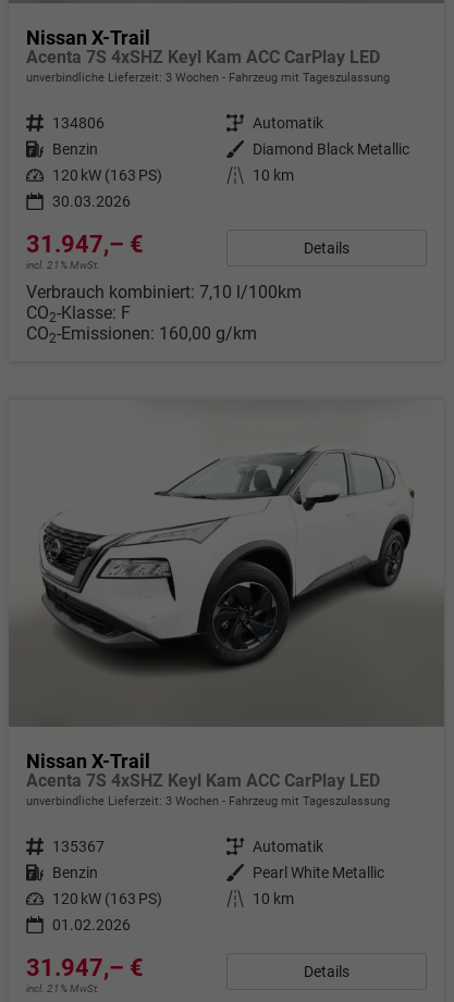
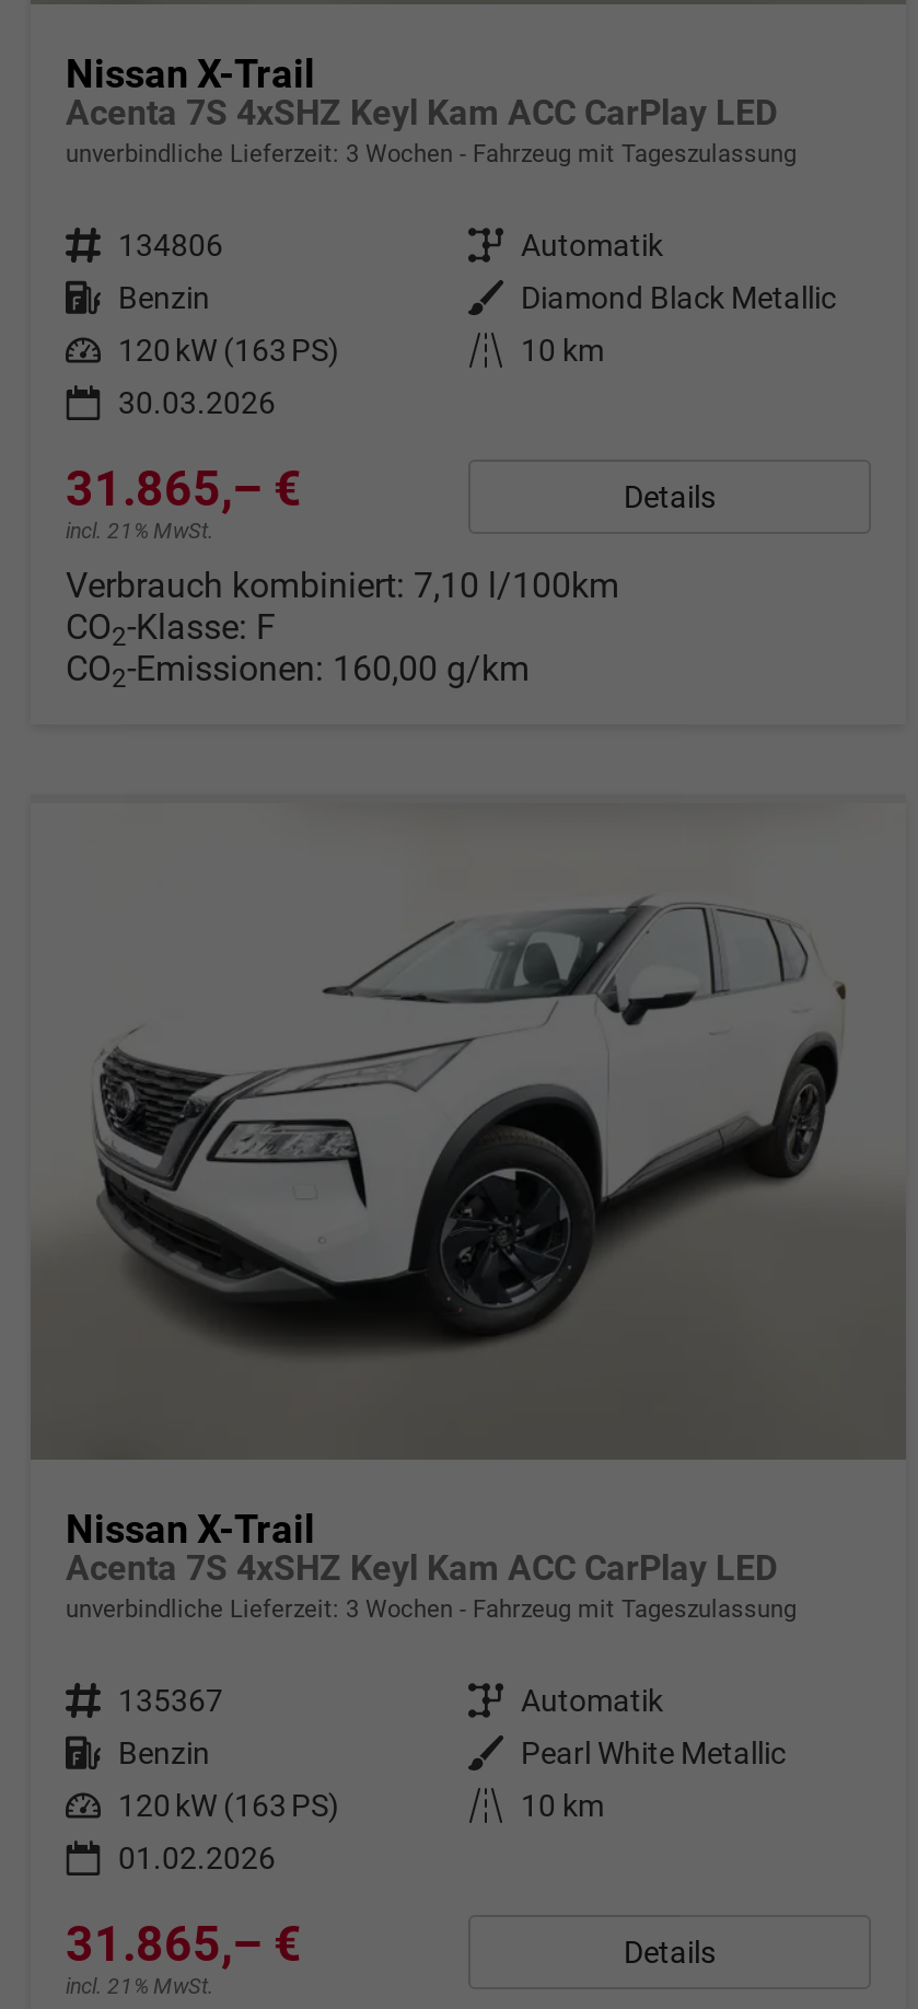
- 31.947,– €
+ 31.865,– €

- 31.947,– €
+ 31.865,– €
